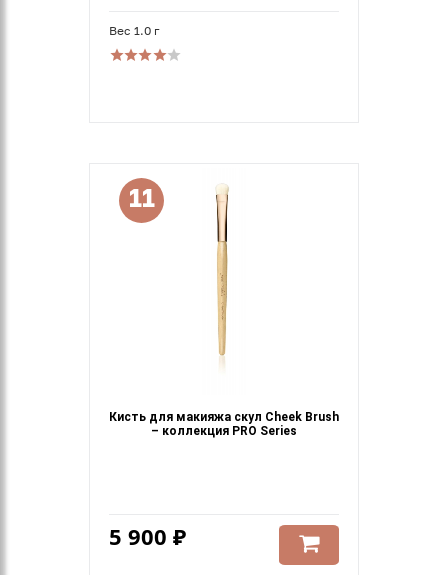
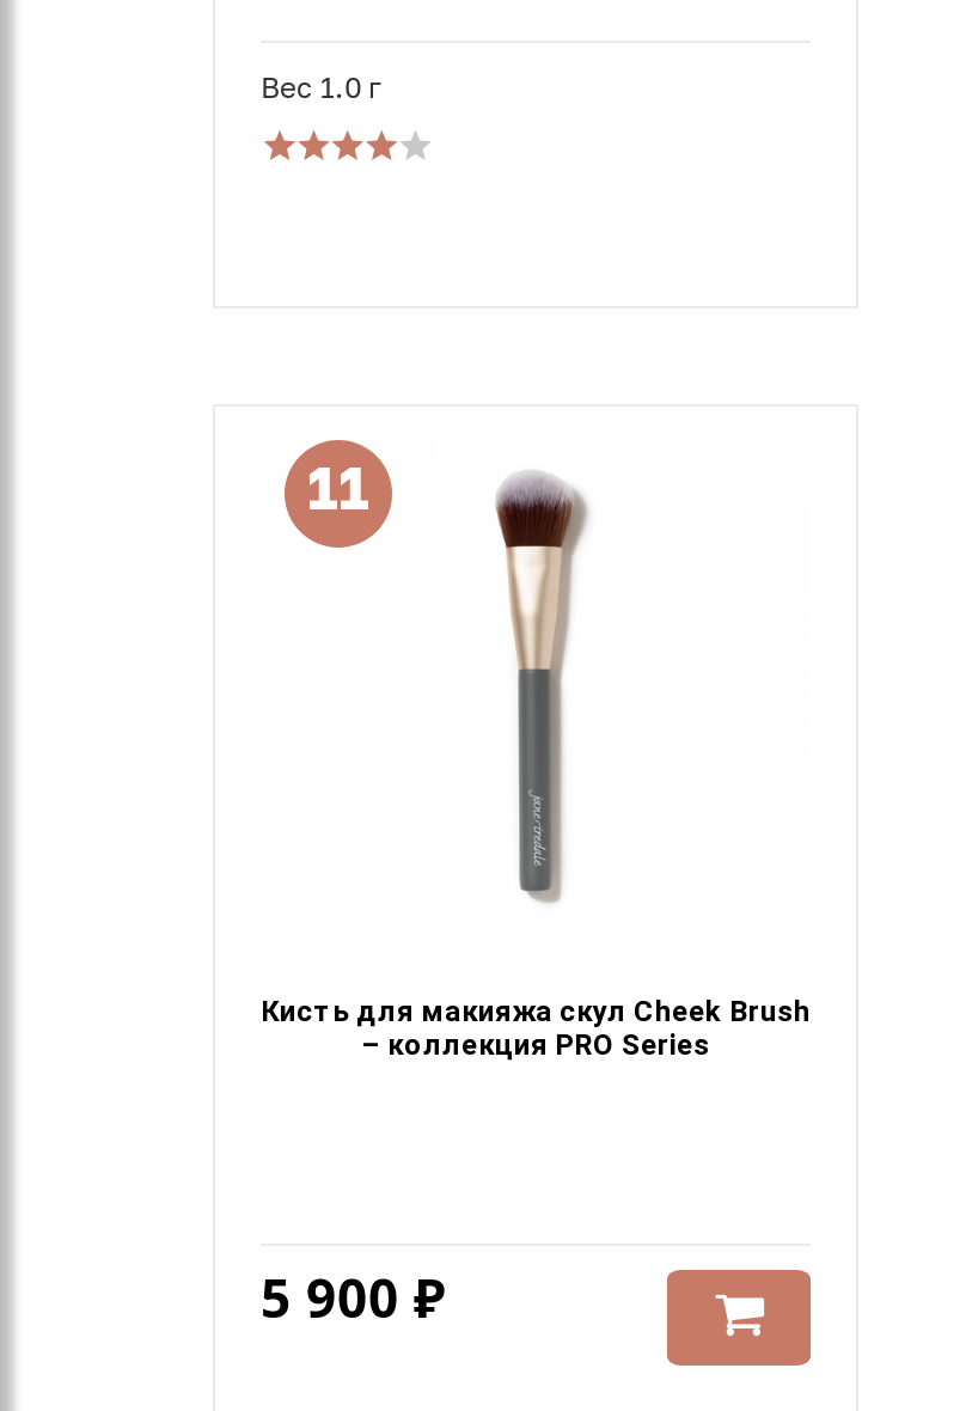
- [image]
+ [image]
